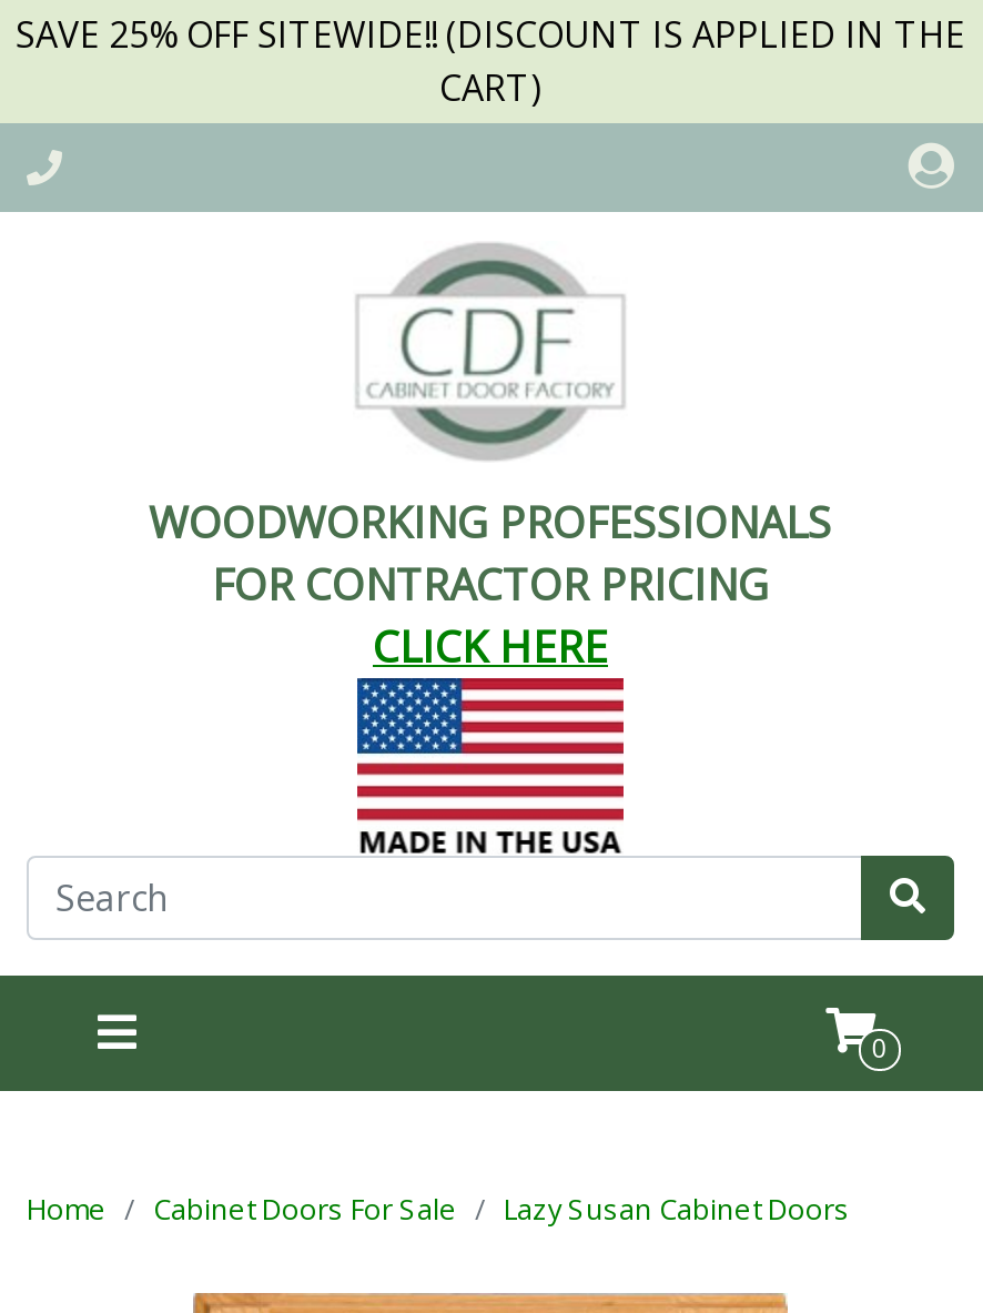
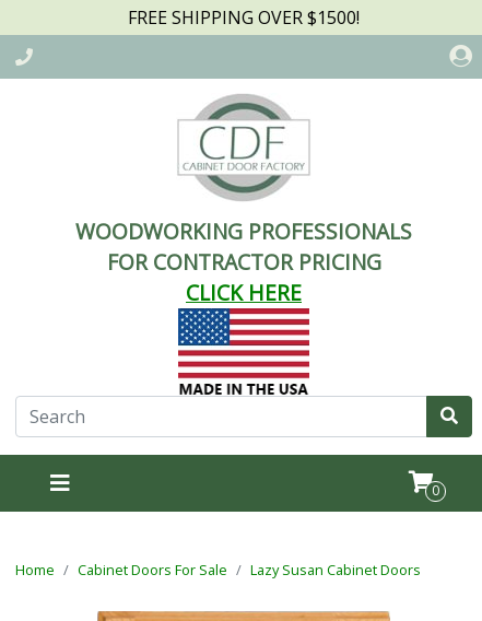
- SAVE 25% OFF SITEWIDE!! (DISCOUNT IS APPLIED IN THE
- CART)
+ FREE SHIPPING OVER $1500!
